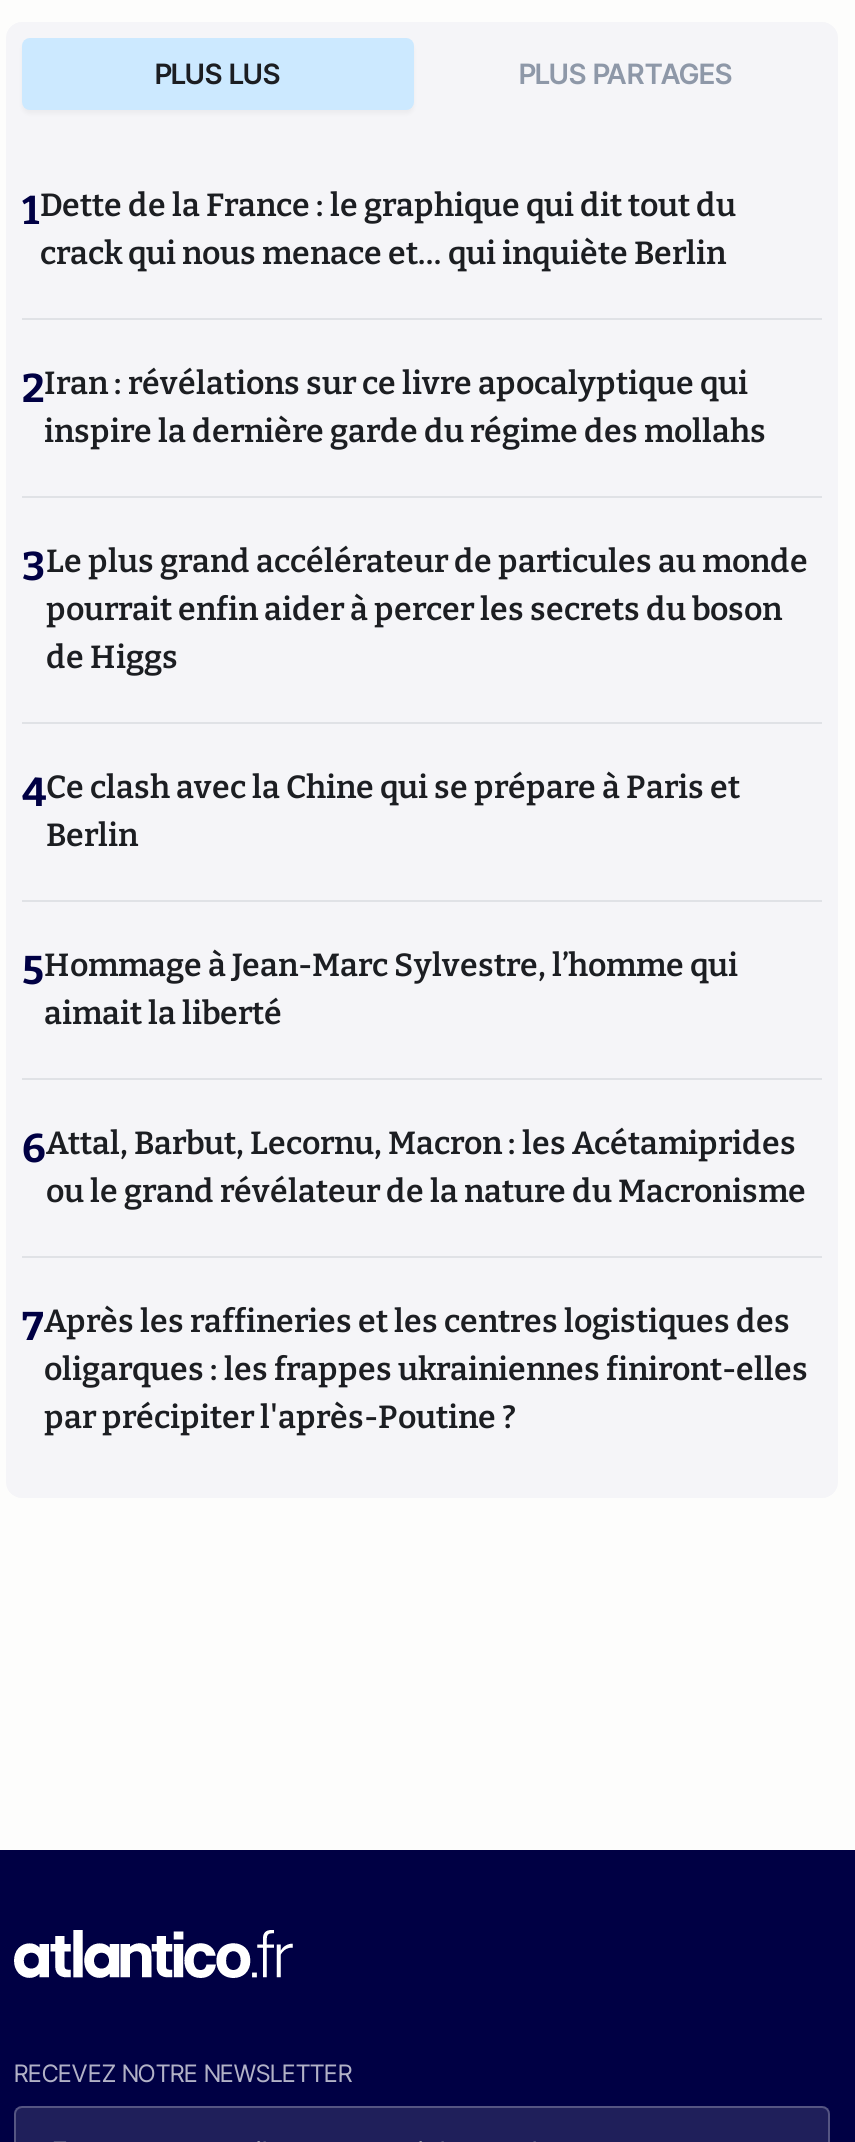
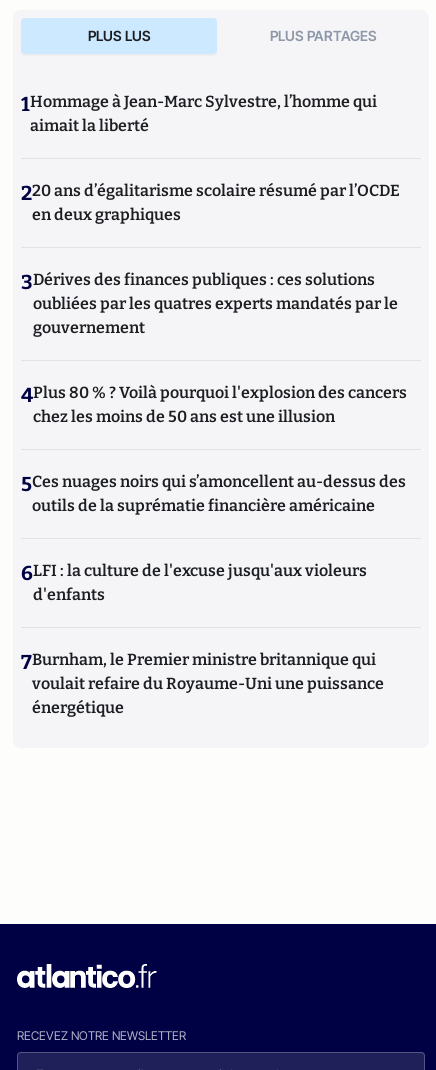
- 1Dette de la France : le graphique qui dit tout du
- crack qui nous menace et… qui inquiète Berlin
- 2Iran : révélations sur ce livre apocalyptique qui
- inspire la dernière garde du régime des mollahs
- 3Le plus grand accélérateur de particules au monde
- pourrait enfin aider à percer les secrets du boson
- de Higgs
- 4Ce clash avec la Chine qui se prépare à Paris et
- Berlin
- 5Hommage à Jean-Marc Sylvestre, l’homme qui
+ 1Hommage à Jean-Marc Sylvestre, l’homme qui

moved up: aimait la liberté

- 6Attal, Barbut, Lecornu, Macron : les Acétamiprides
- ou le grand révélateur de la nature du Macronisme
- 7Après les raffineries et les centres logistiques des
- oligarques : les frappes ukrainiennes finiront-elles
- par précipiter l'après-Poutine ?
+ 220 ans d’égalitarisme scolaire résumé par l’OCDE
+ en deux graphiques
+ 3Dérives des finances publiques : ces solutions
+ oubliées par les quatres experts mandatés par le
+ gouvernement
+ 4Plus 80 % ? Voilà pourquoi l'explosion des cancers
+ chez les moins de 50 ans est une illusion
+ 5Ces nuages noirs qui s’amoncellent au-dessus des
+ outils de la suprématie financière américaine
+ 6LFI : la culture de l'excuse jusqu'aux violeurs
+ d'enfants
+ 7Burnham, le Premier ministre britannique qui
+ voulait refaire du Royaume-Uni une puissance
+ énergétique
